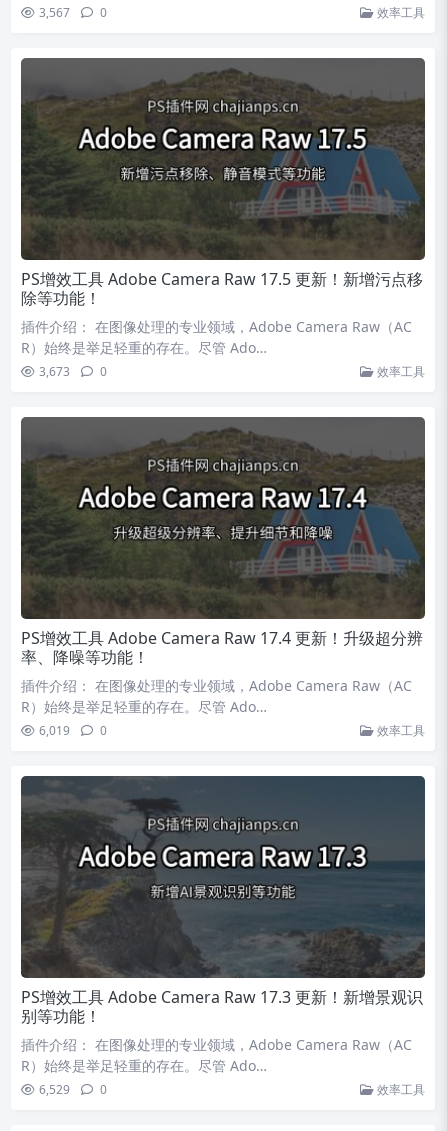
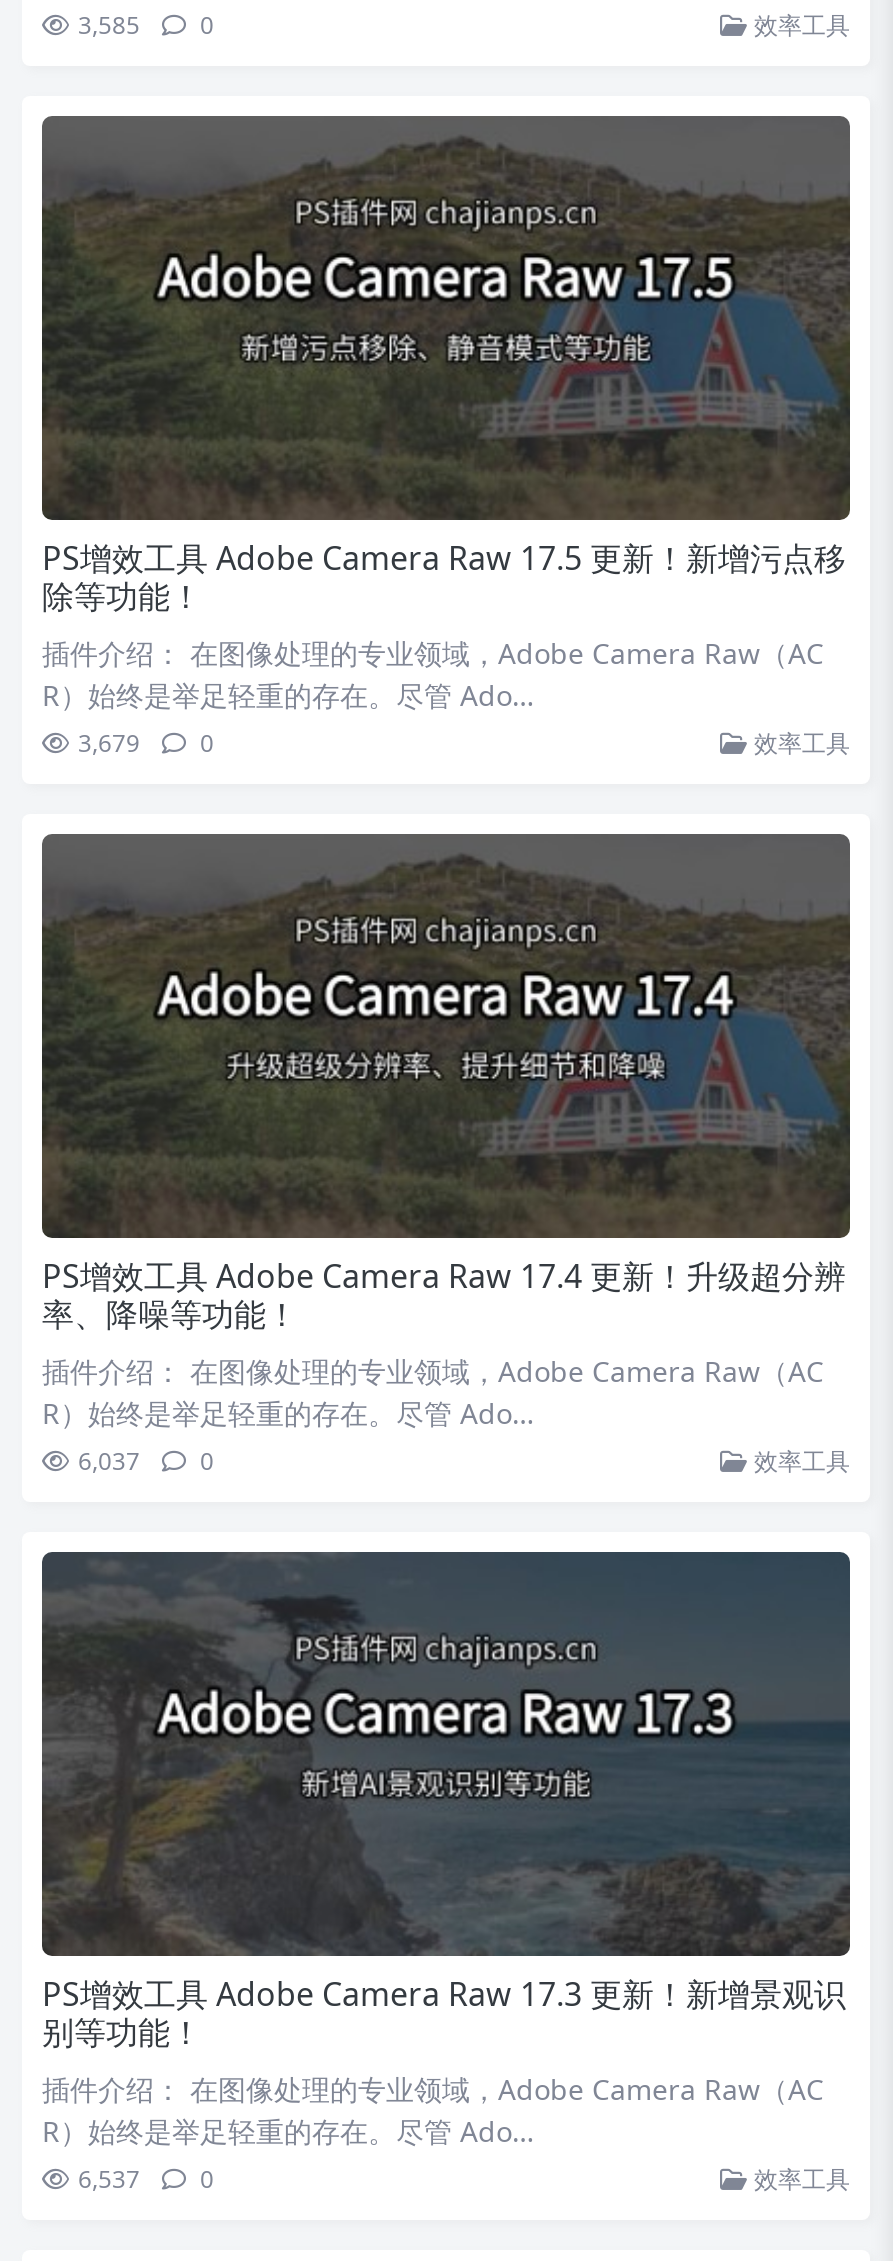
- 3,567 0
+ 3,585 0

- 3,673 0
+ 3,679 0

- 6,019 0
+ 6,037 0

- 6,529 0
+ 6,537 0
